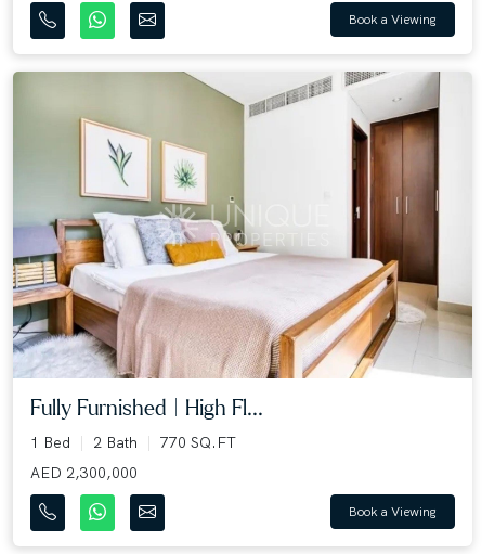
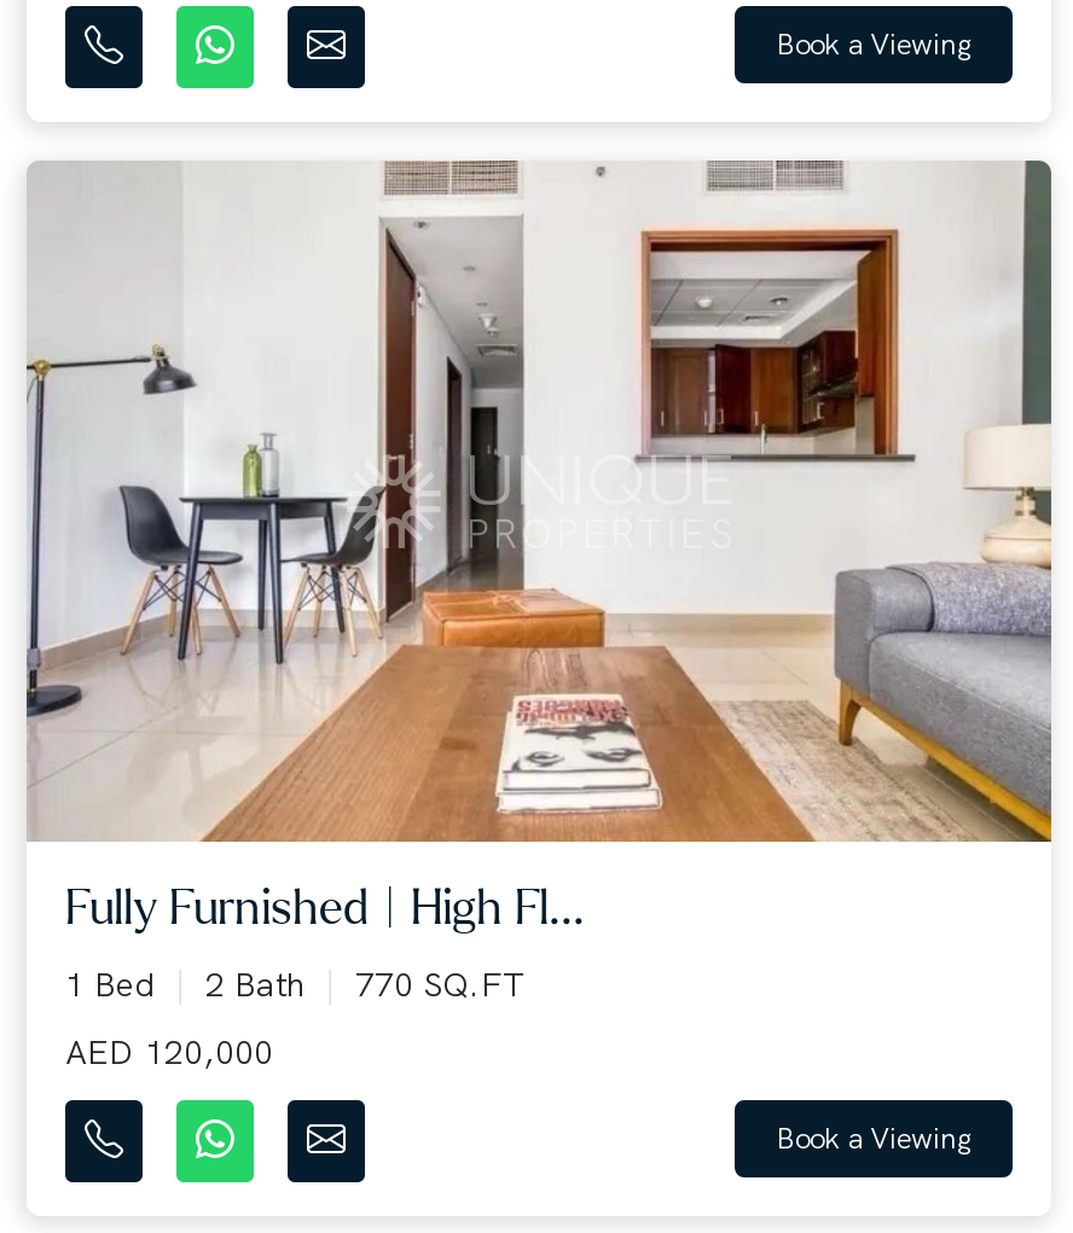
- [image]
+ [image]

- AED 2,300,000
+ AED 120,000
